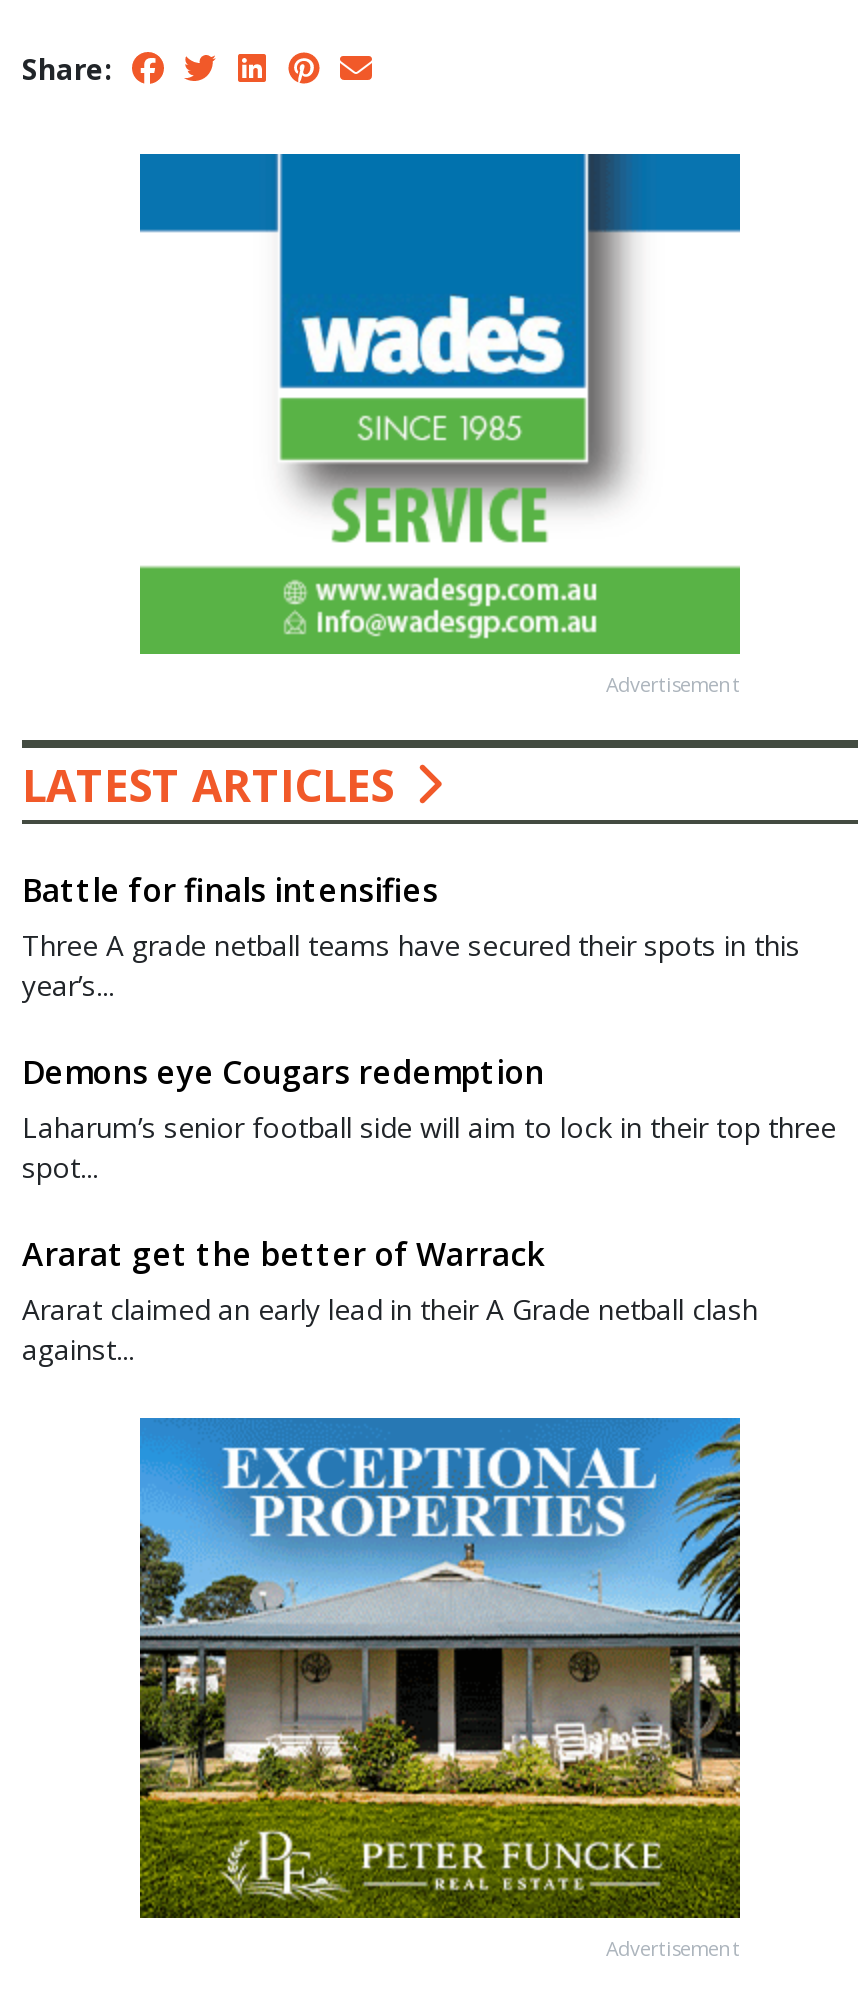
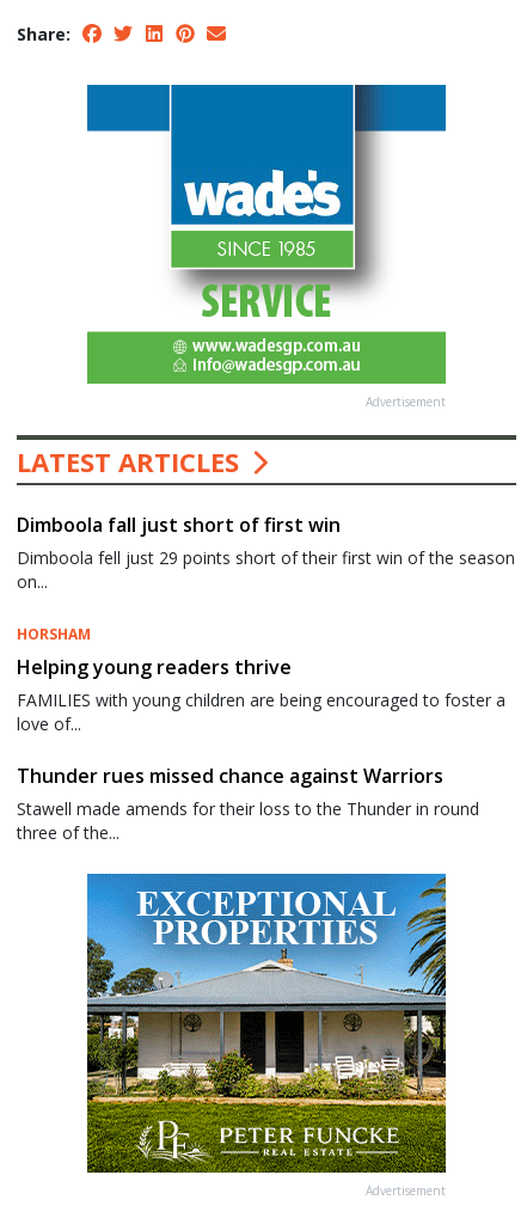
- Battle for finals intensifies
- Three A grade netball teams have secured their spots in this
- year’s...
+ Dimboola fall just short of first win
+ Dimboola fell just 29 points short of their first win of the season
+ on...

- Demons eye Cougars redemption
- Laharum’s senior football side will aim to lock in their top three
- spot...
+ HORSHAM
+ Helping young readers thrive
+ FAMILIES with young children are being encouraged to foster a
+ love of...

- Ararat get the better of Warrack
- Ararat claimed an early lead in their A Grade netball clash
- against...
+ Thunder rues missed chance against Warriors
+ Stawell made amends for their loss to the Thunder in round
+ three of the...
